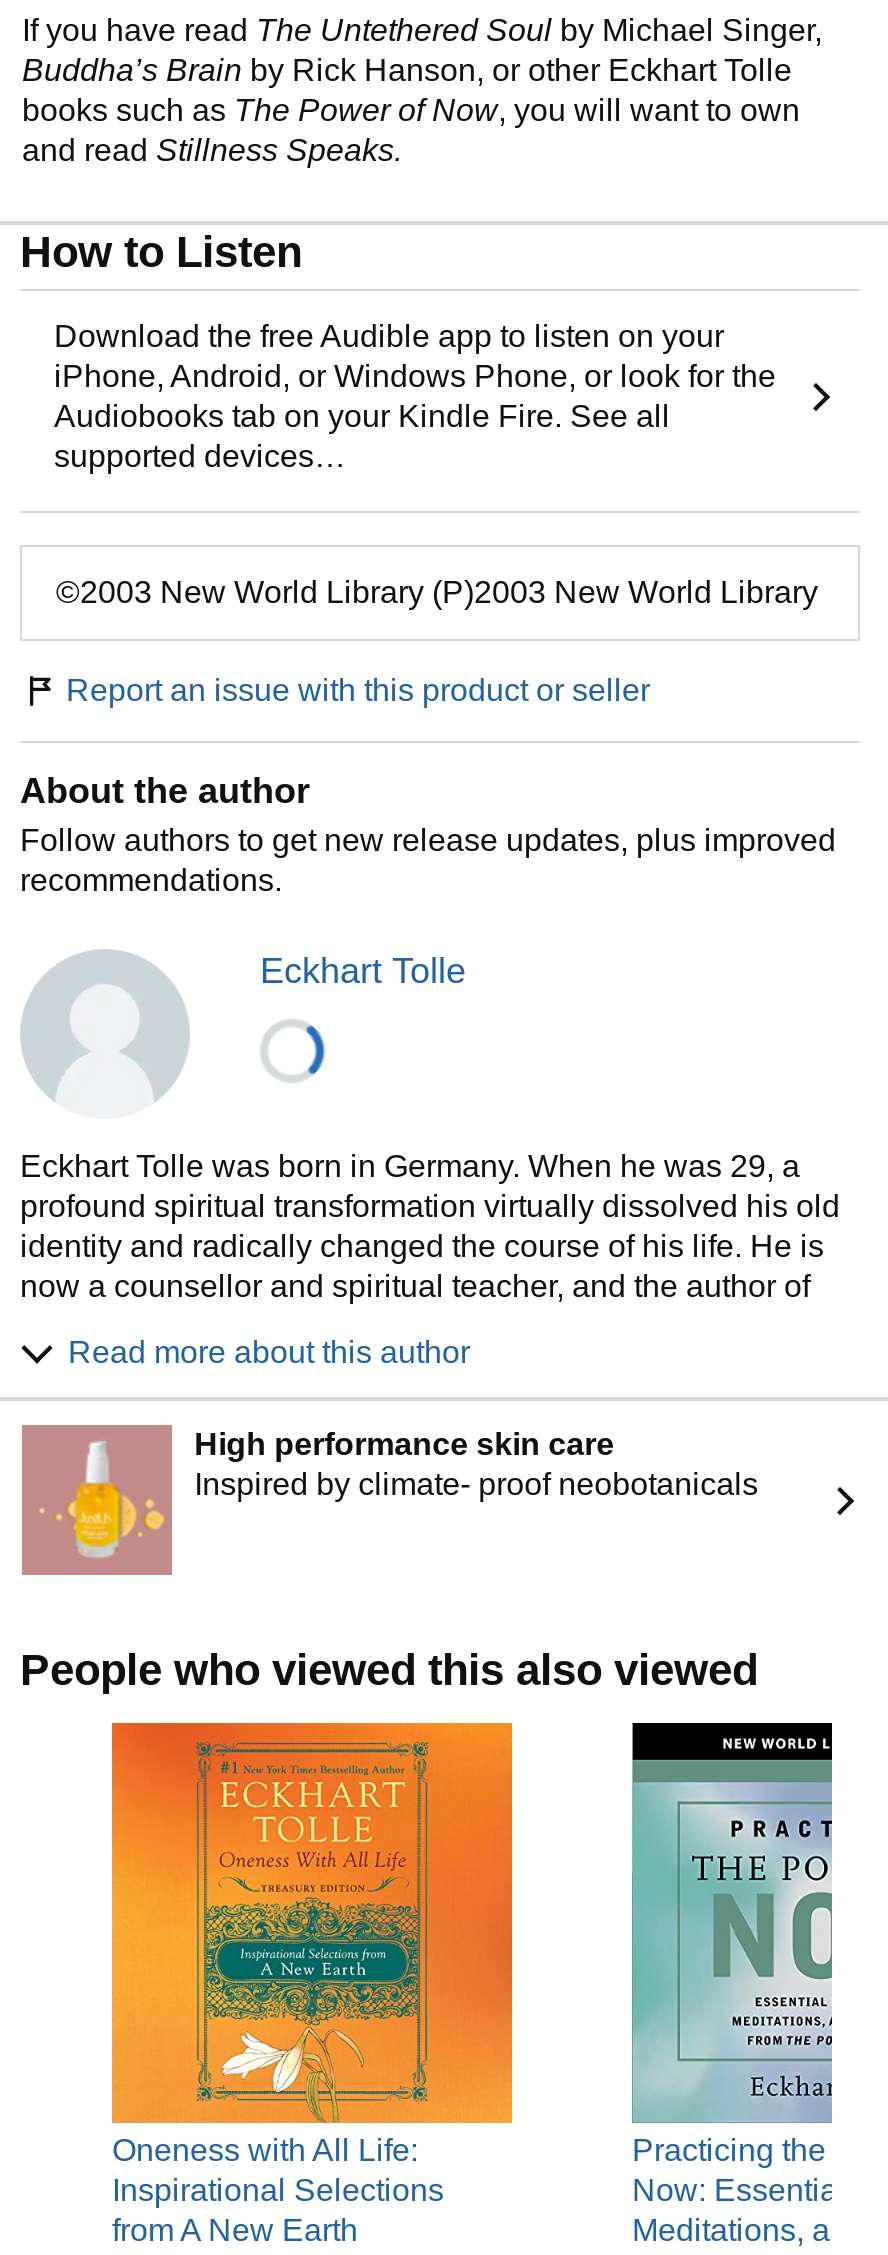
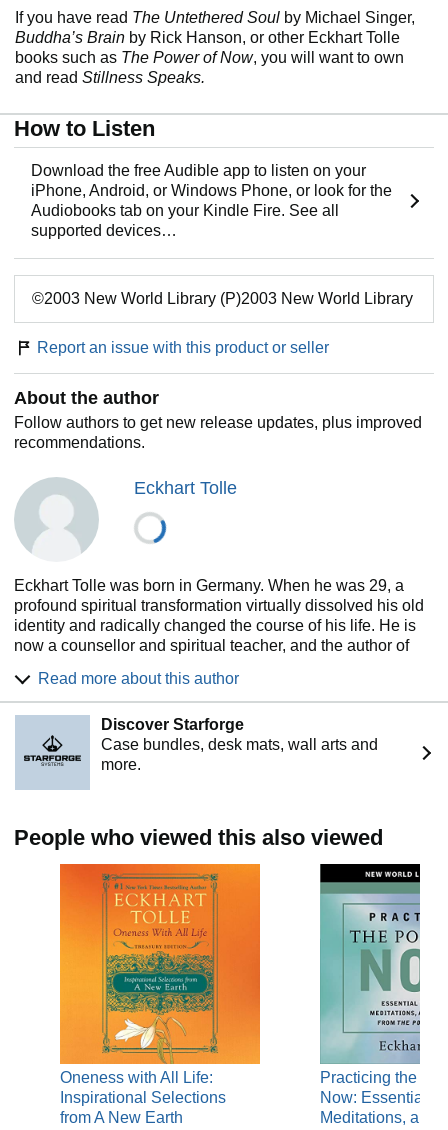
- [image]
- High performance skin care
- Inspired by climate- proof neobotanicals
+ [image]
+ Discover Starforge
+ Case bundles, desk mats, wall arts and
+ more.
